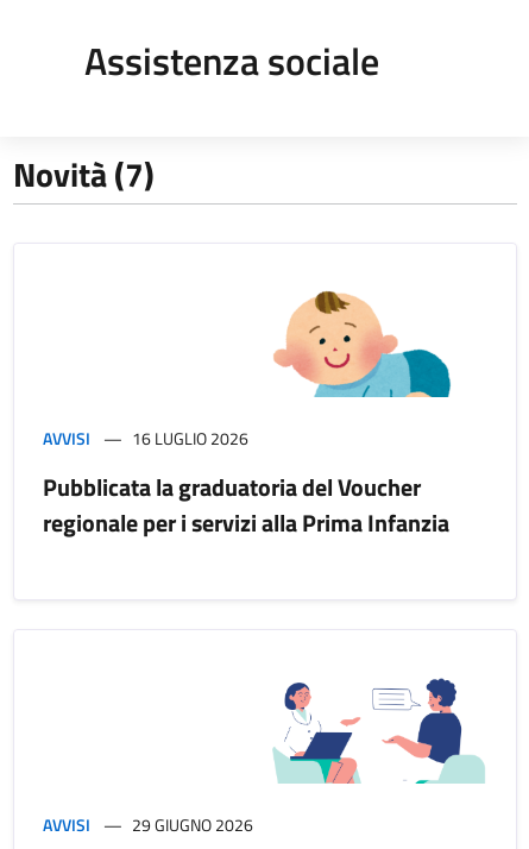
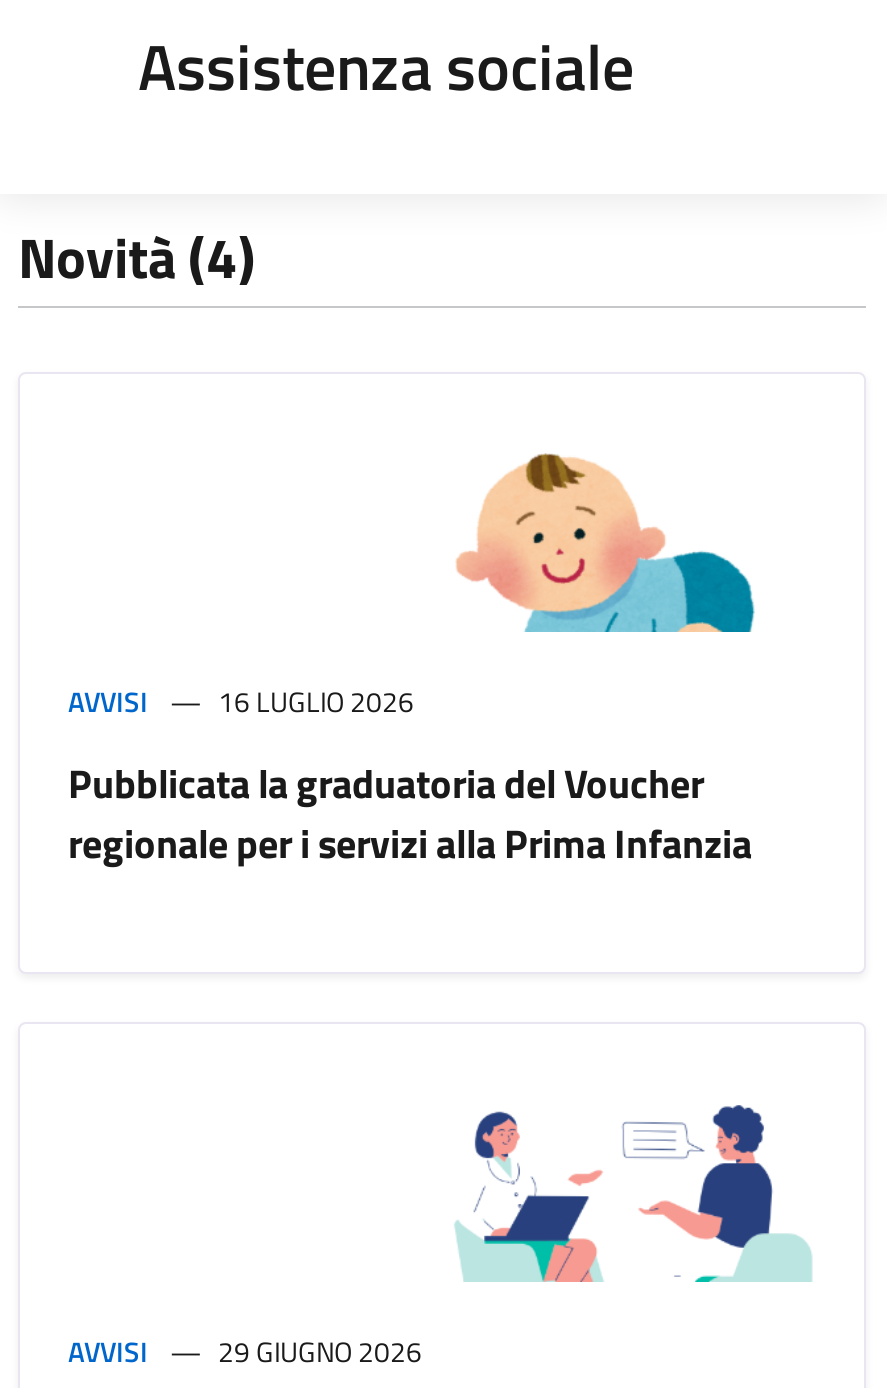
- Novità (7)
+ Novità (4)
